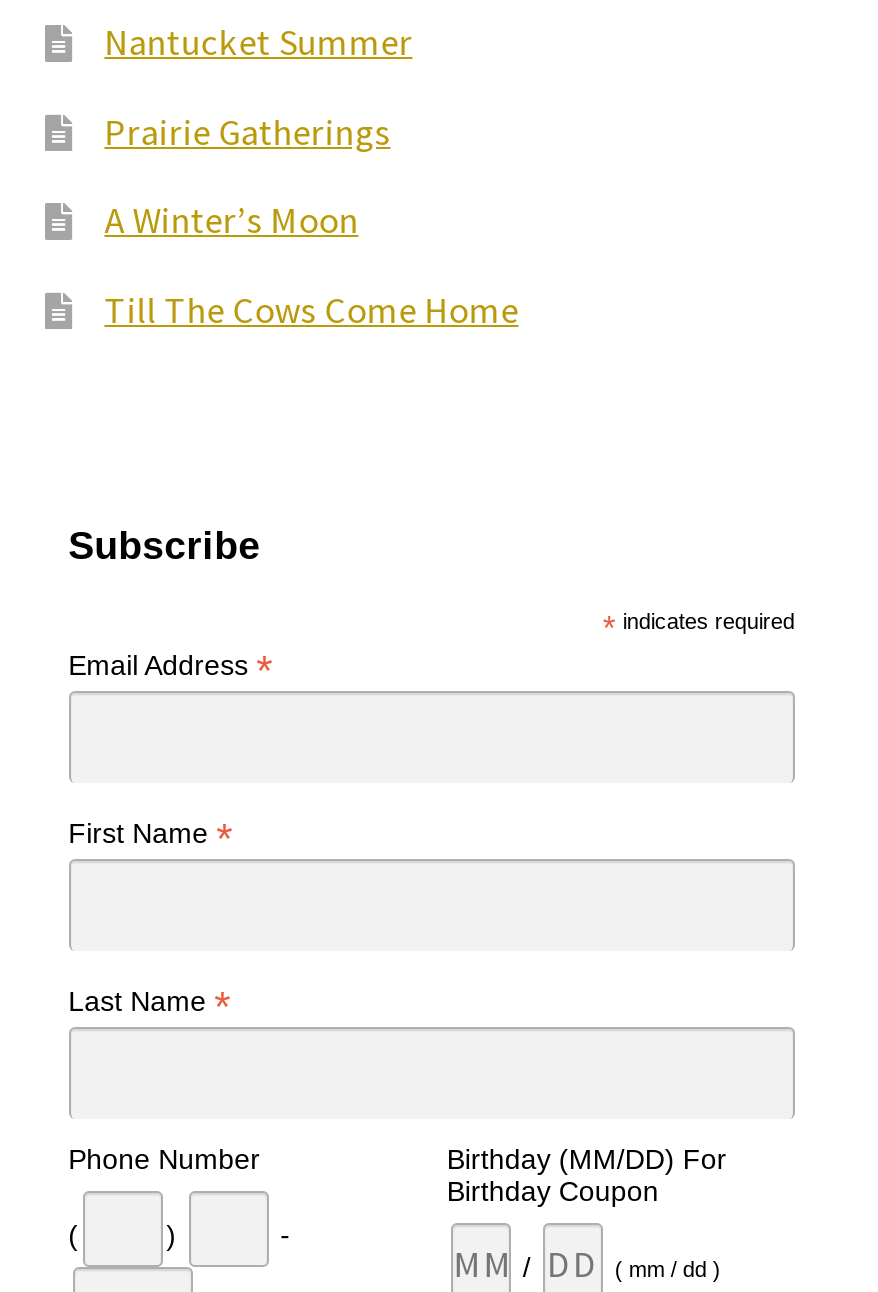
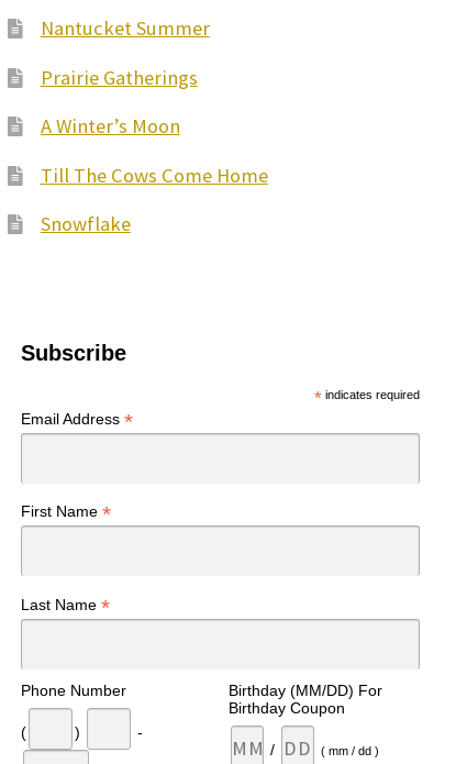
+ Snowflake
